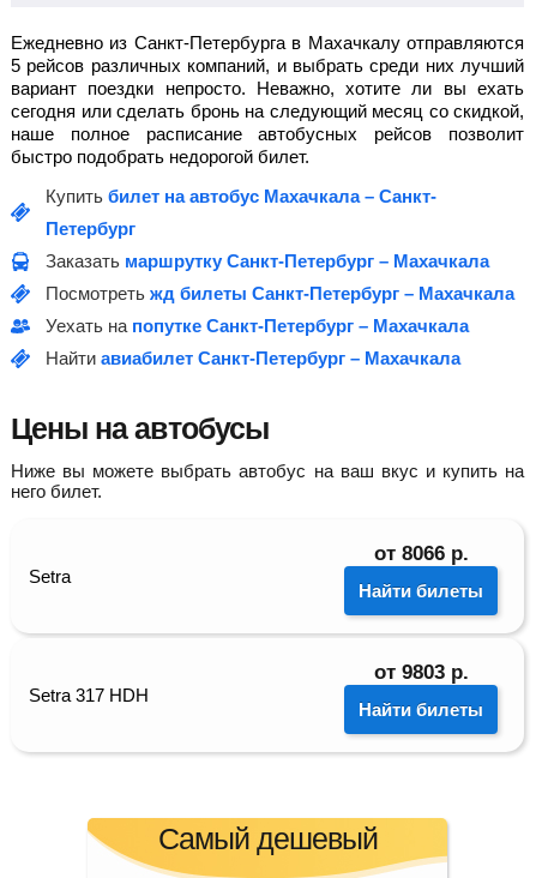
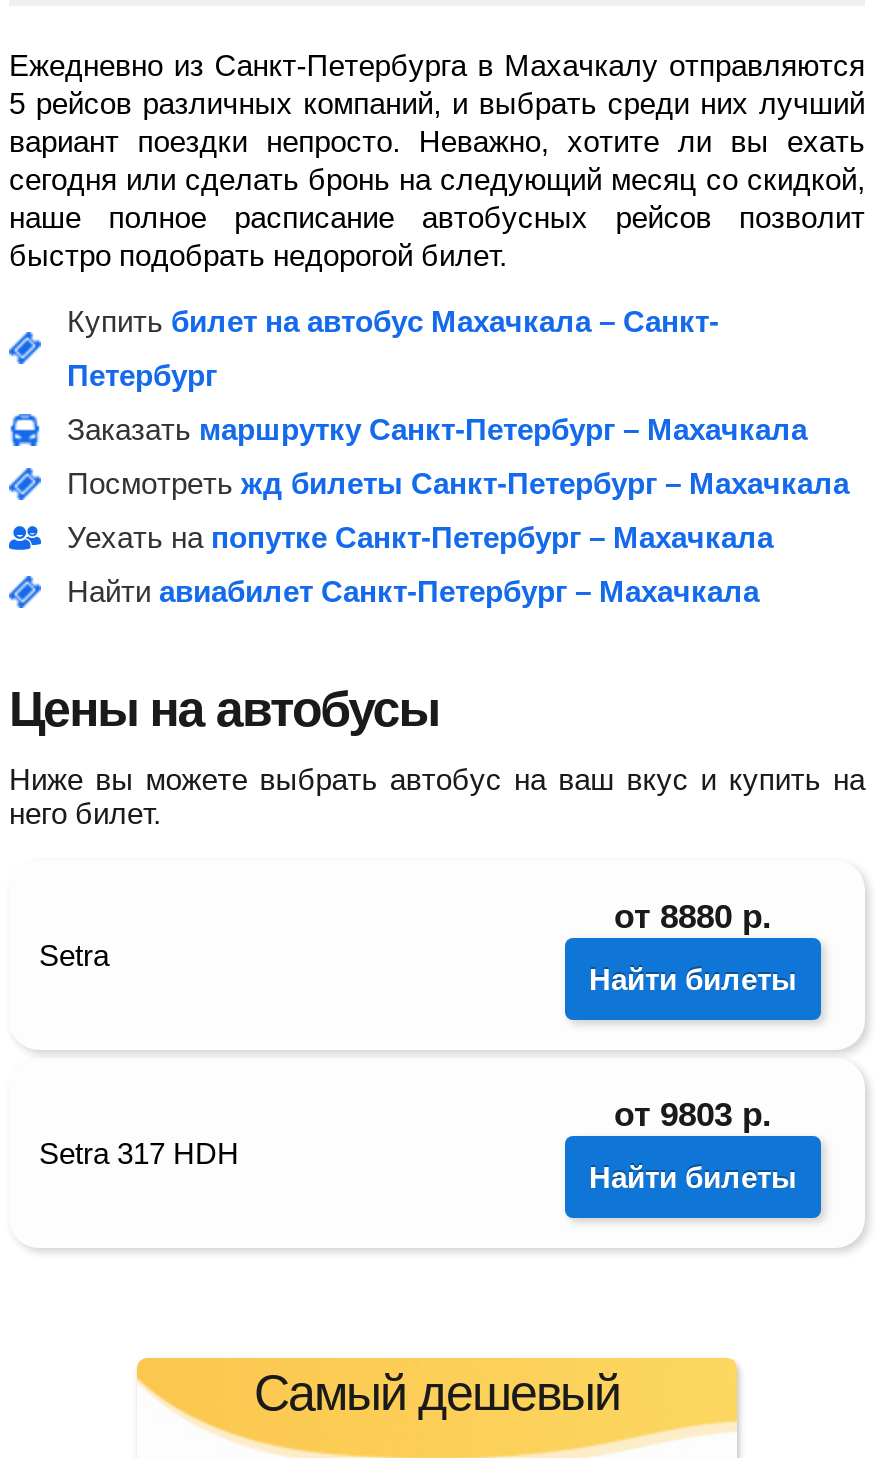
- от 8066 р.
+ от 8880 р.
